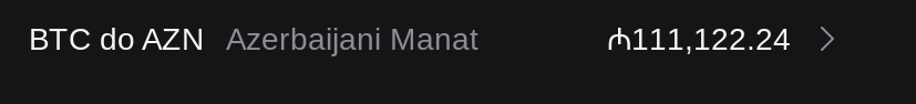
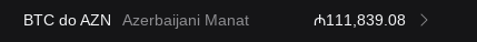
- ₼111,122.24
+ ₼111,839.08
